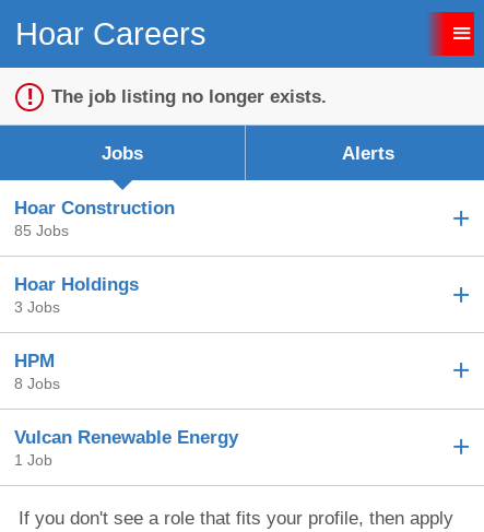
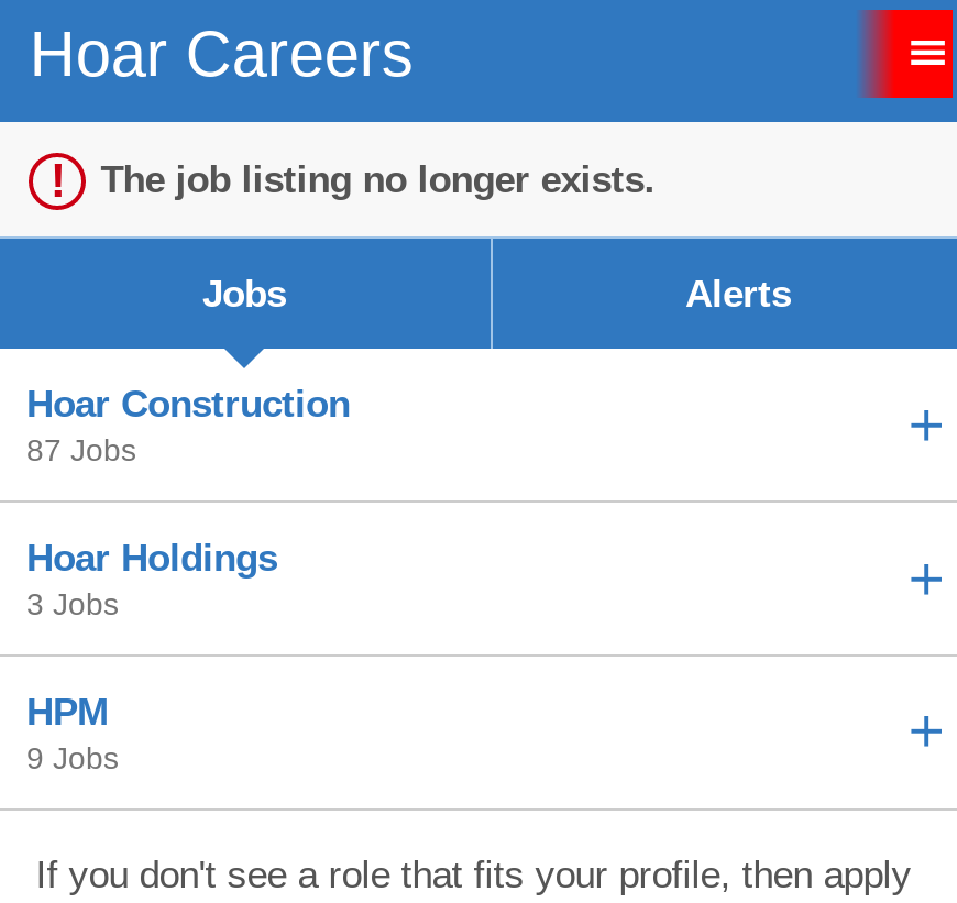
- 85 Jobs
+ 87 Jobs

- 8 Jobs
- Vulcan Renewable Energy
- 1 Job
+ 9 Jobs
